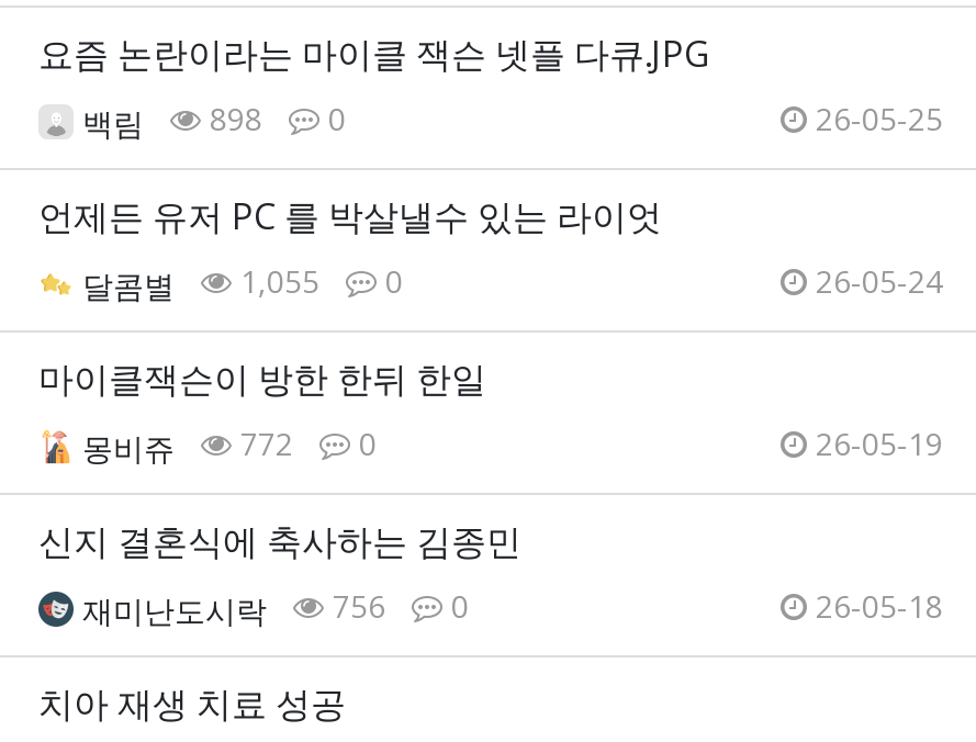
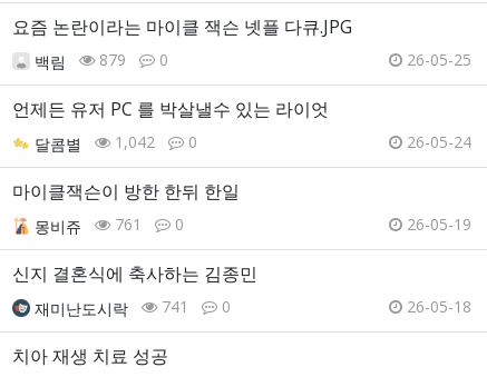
- 백림 898 0
+ 백림 879 0

- 달콤별 1,055 0
+ 달콤별 1,042 0

- 몽비쥬 772 0
+ 몽비쥬 761 0

- 재미난도시락 756 0
+ 재미난도시락 741 0
